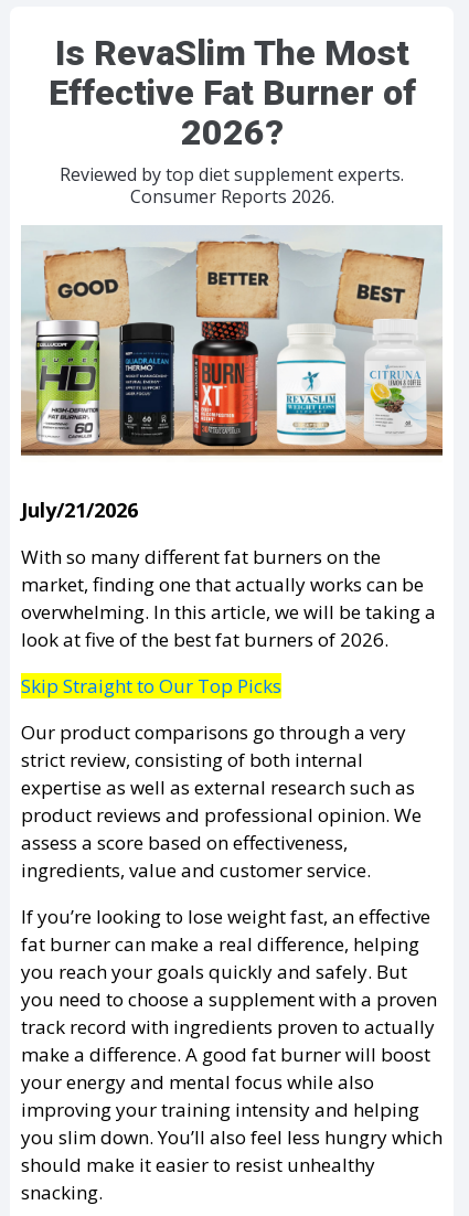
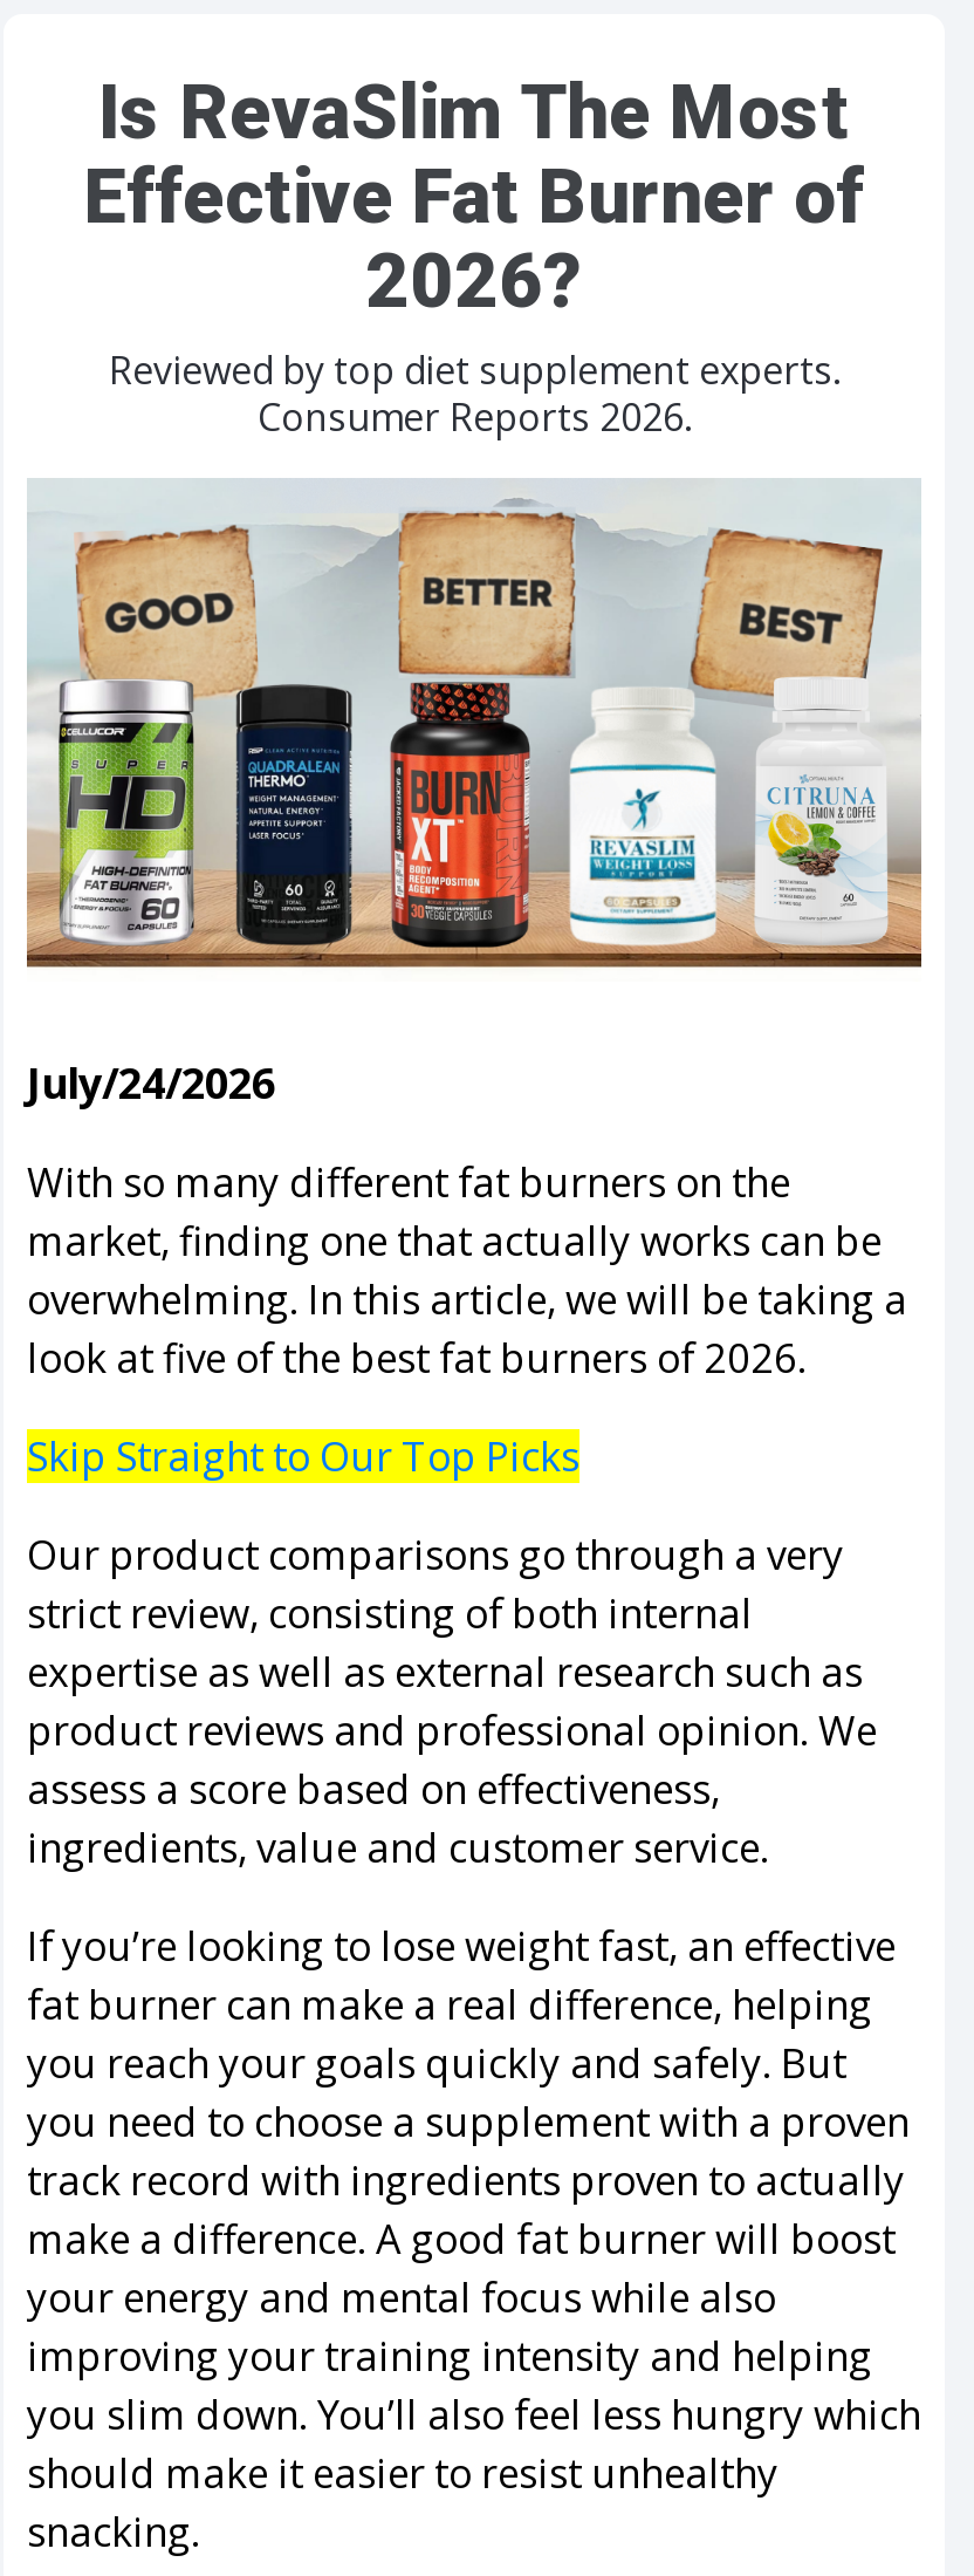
- July/21/2026
+ July/24/2026
